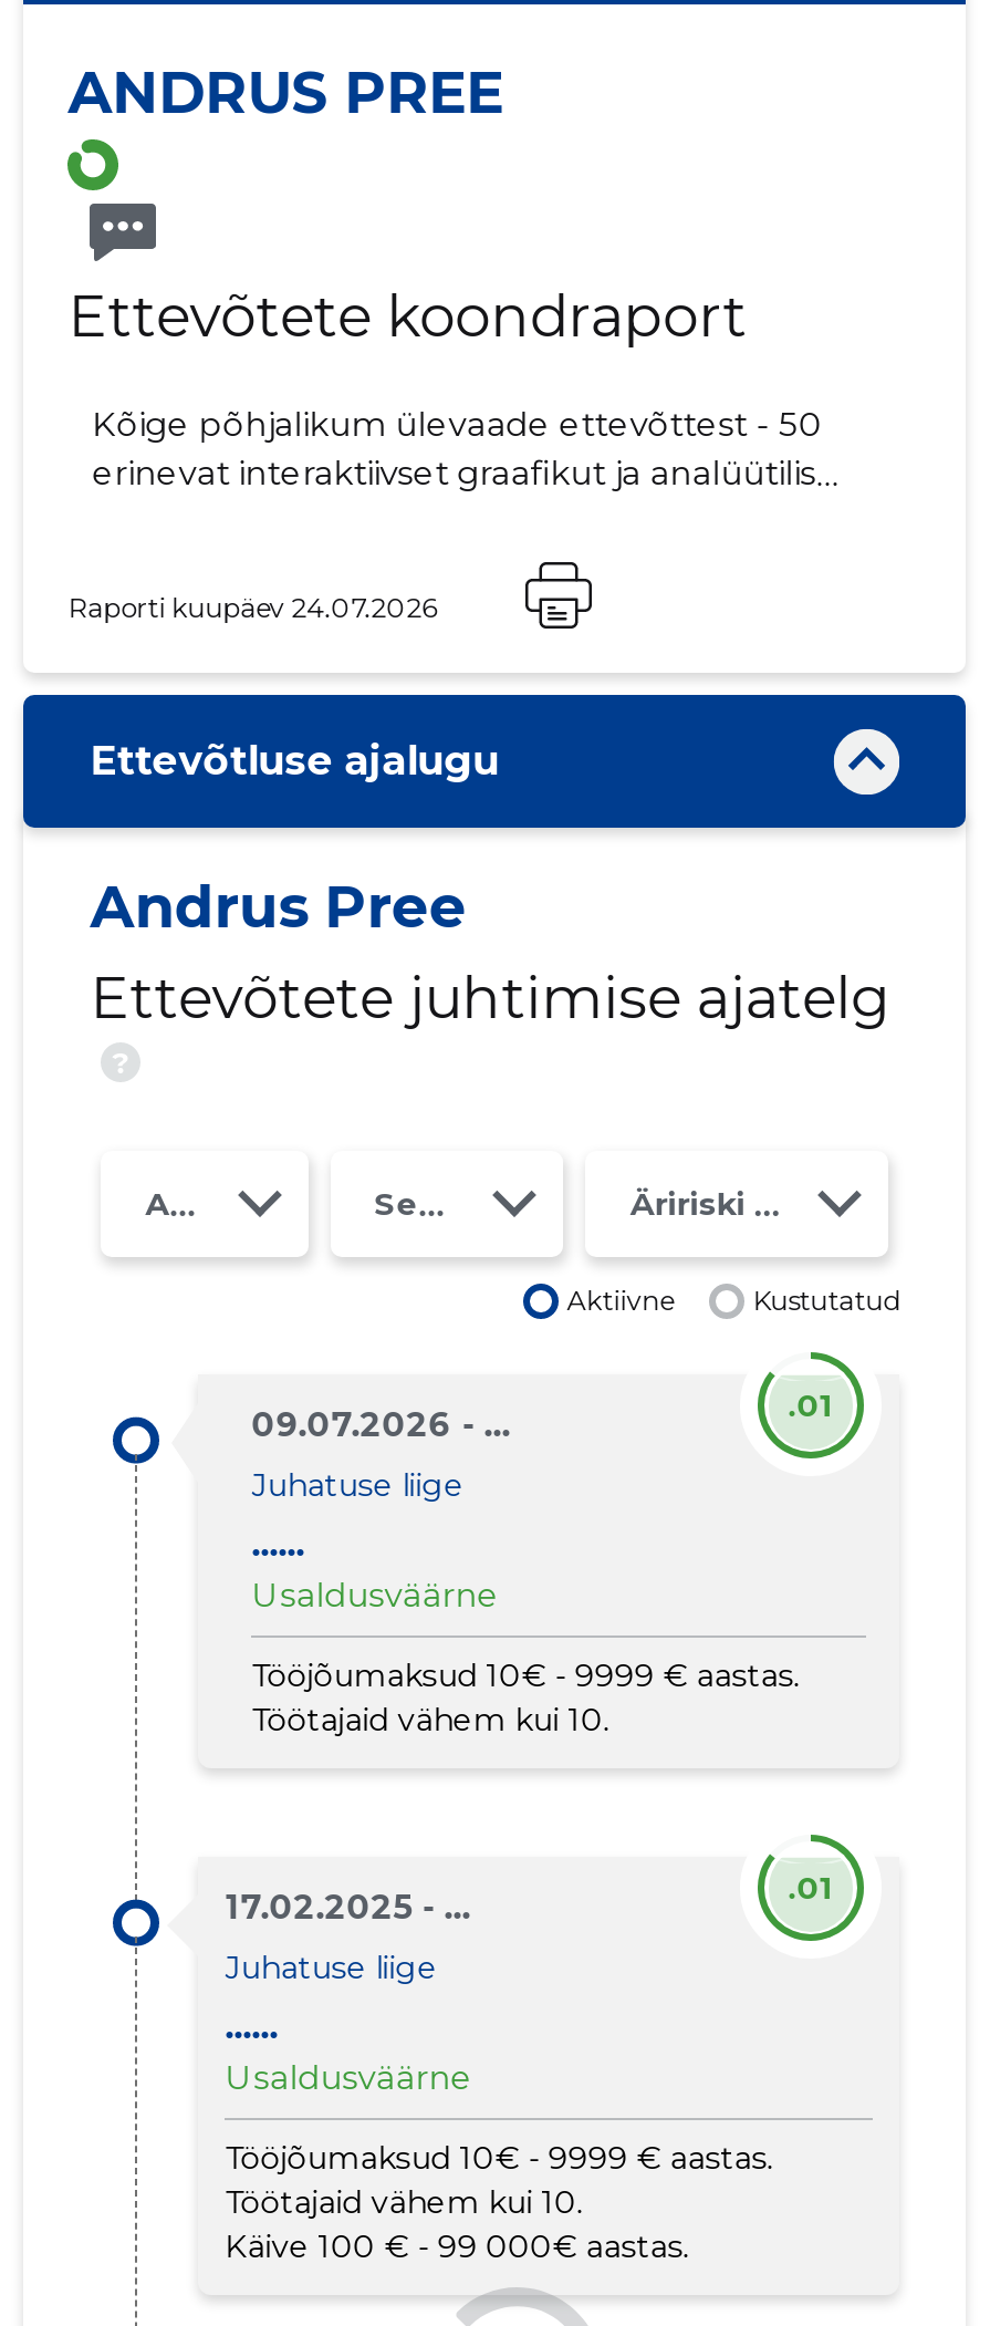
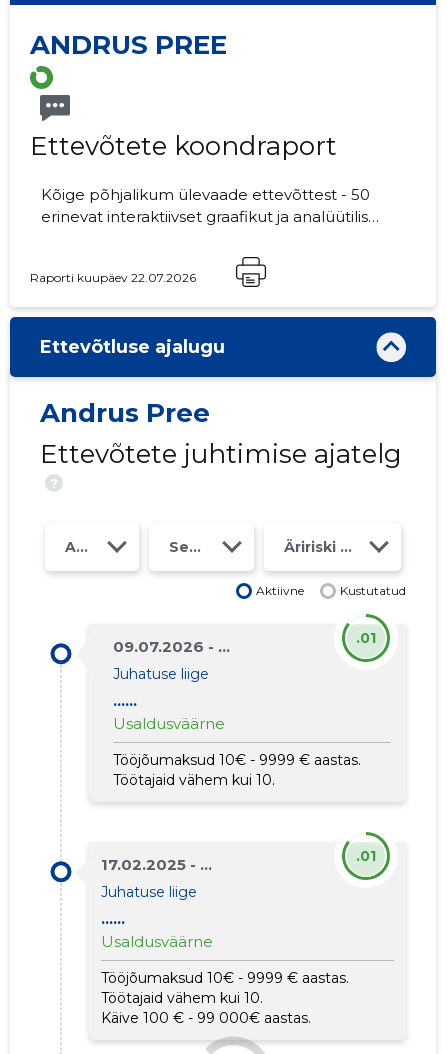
- Raporti kuupäev 24.07.2026
+ Raporti kuupäev 22.07.2026
